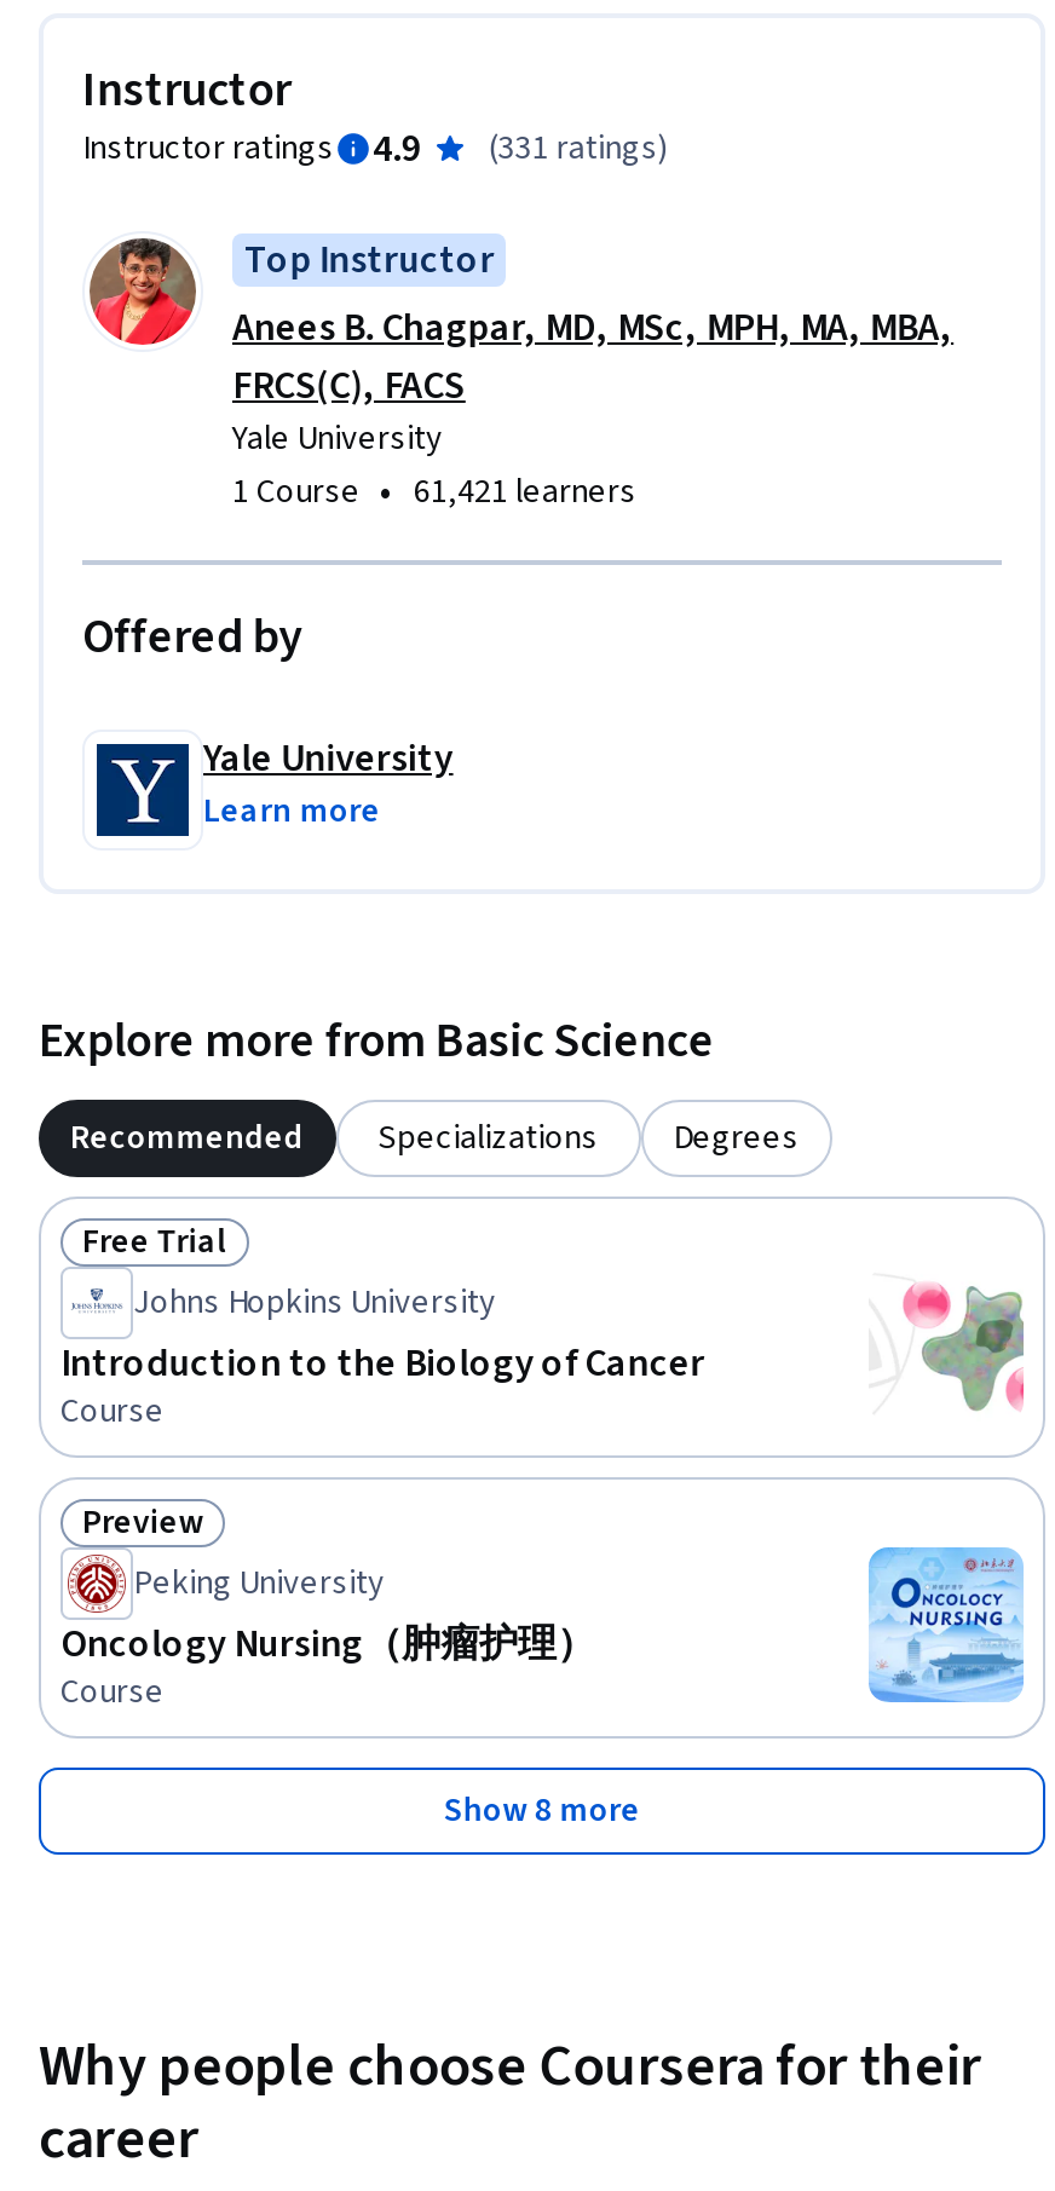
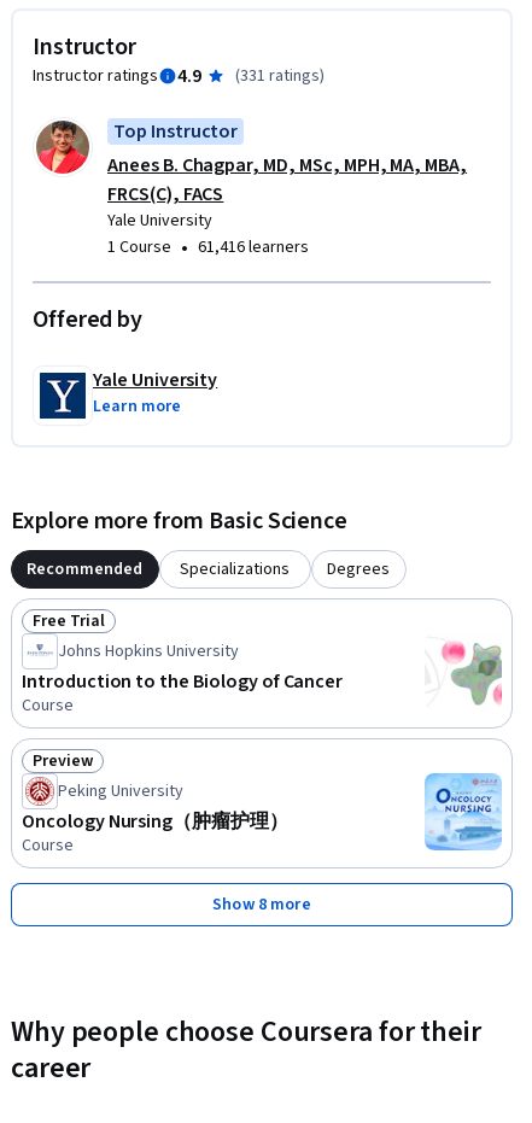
- 1 Course • 61,421 learners
+ 1 Course • 61,416 learners
